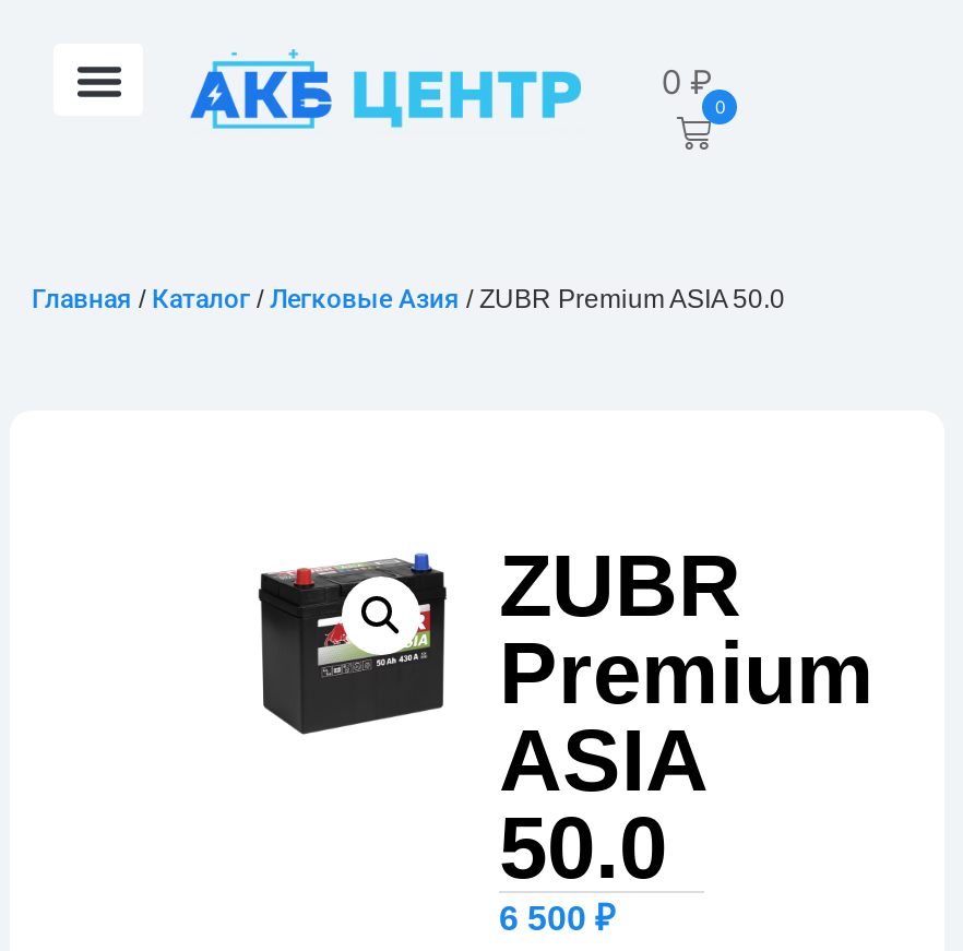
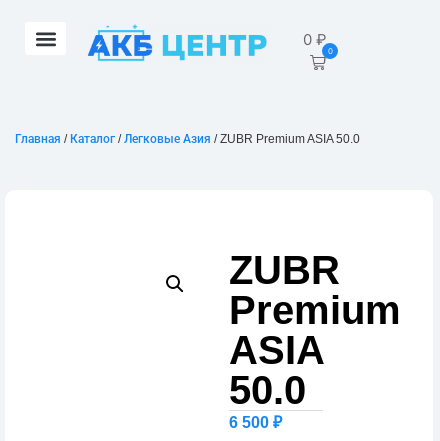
- [image]
